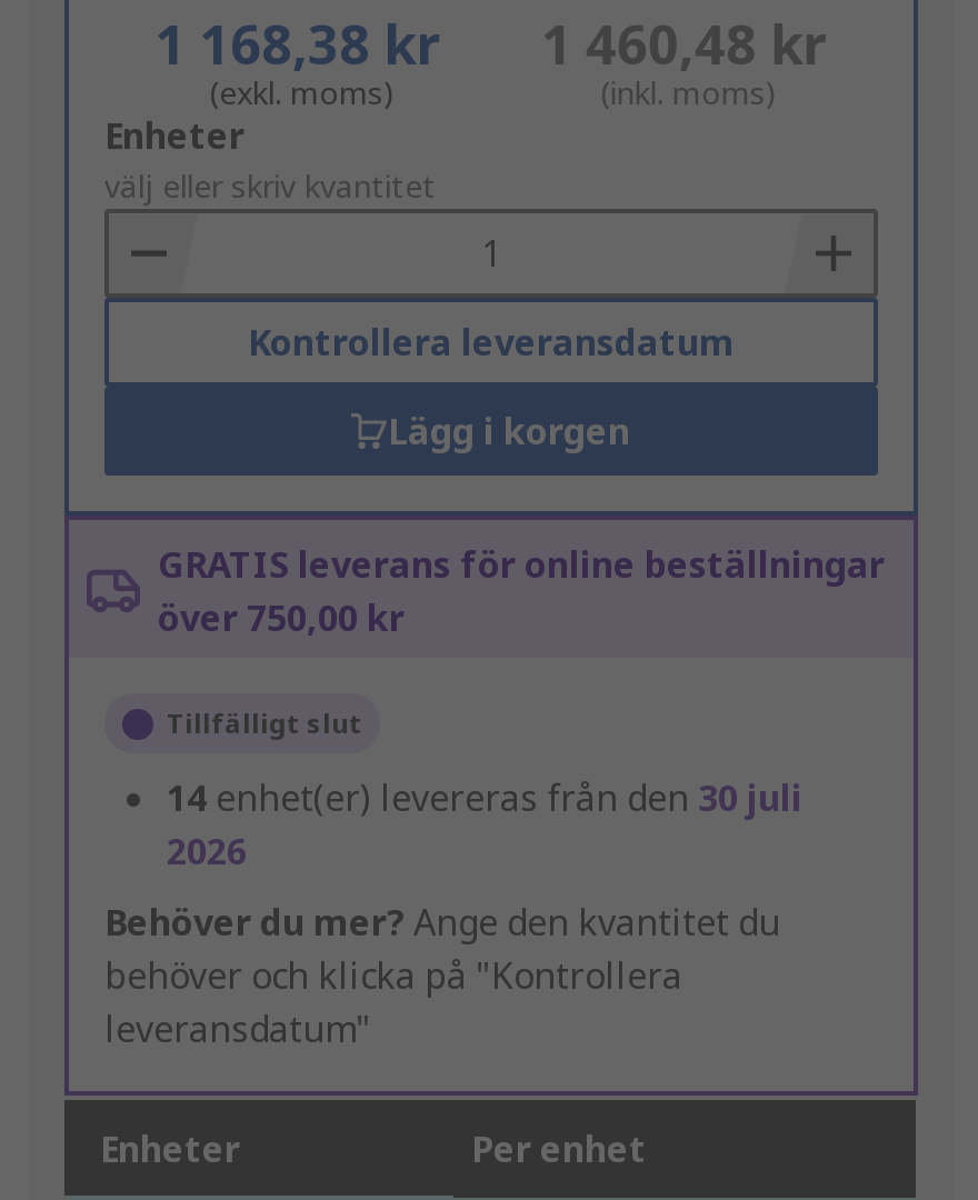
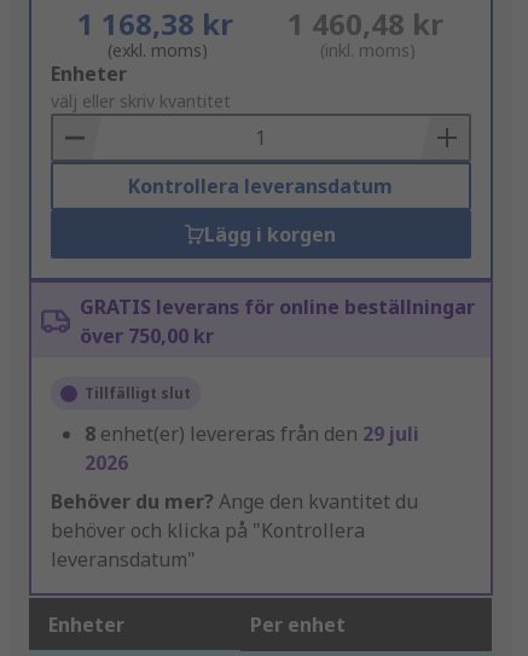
- 14 enhet(er) levereras från den 30 juli
+ 8 enhet(er) levereras från den 29 juli
